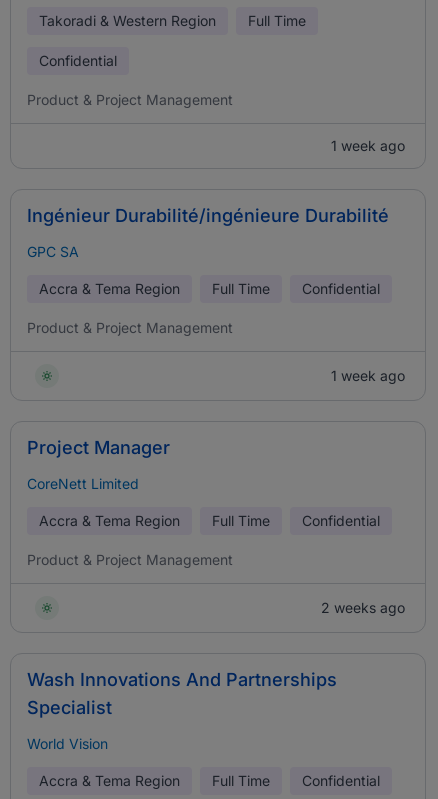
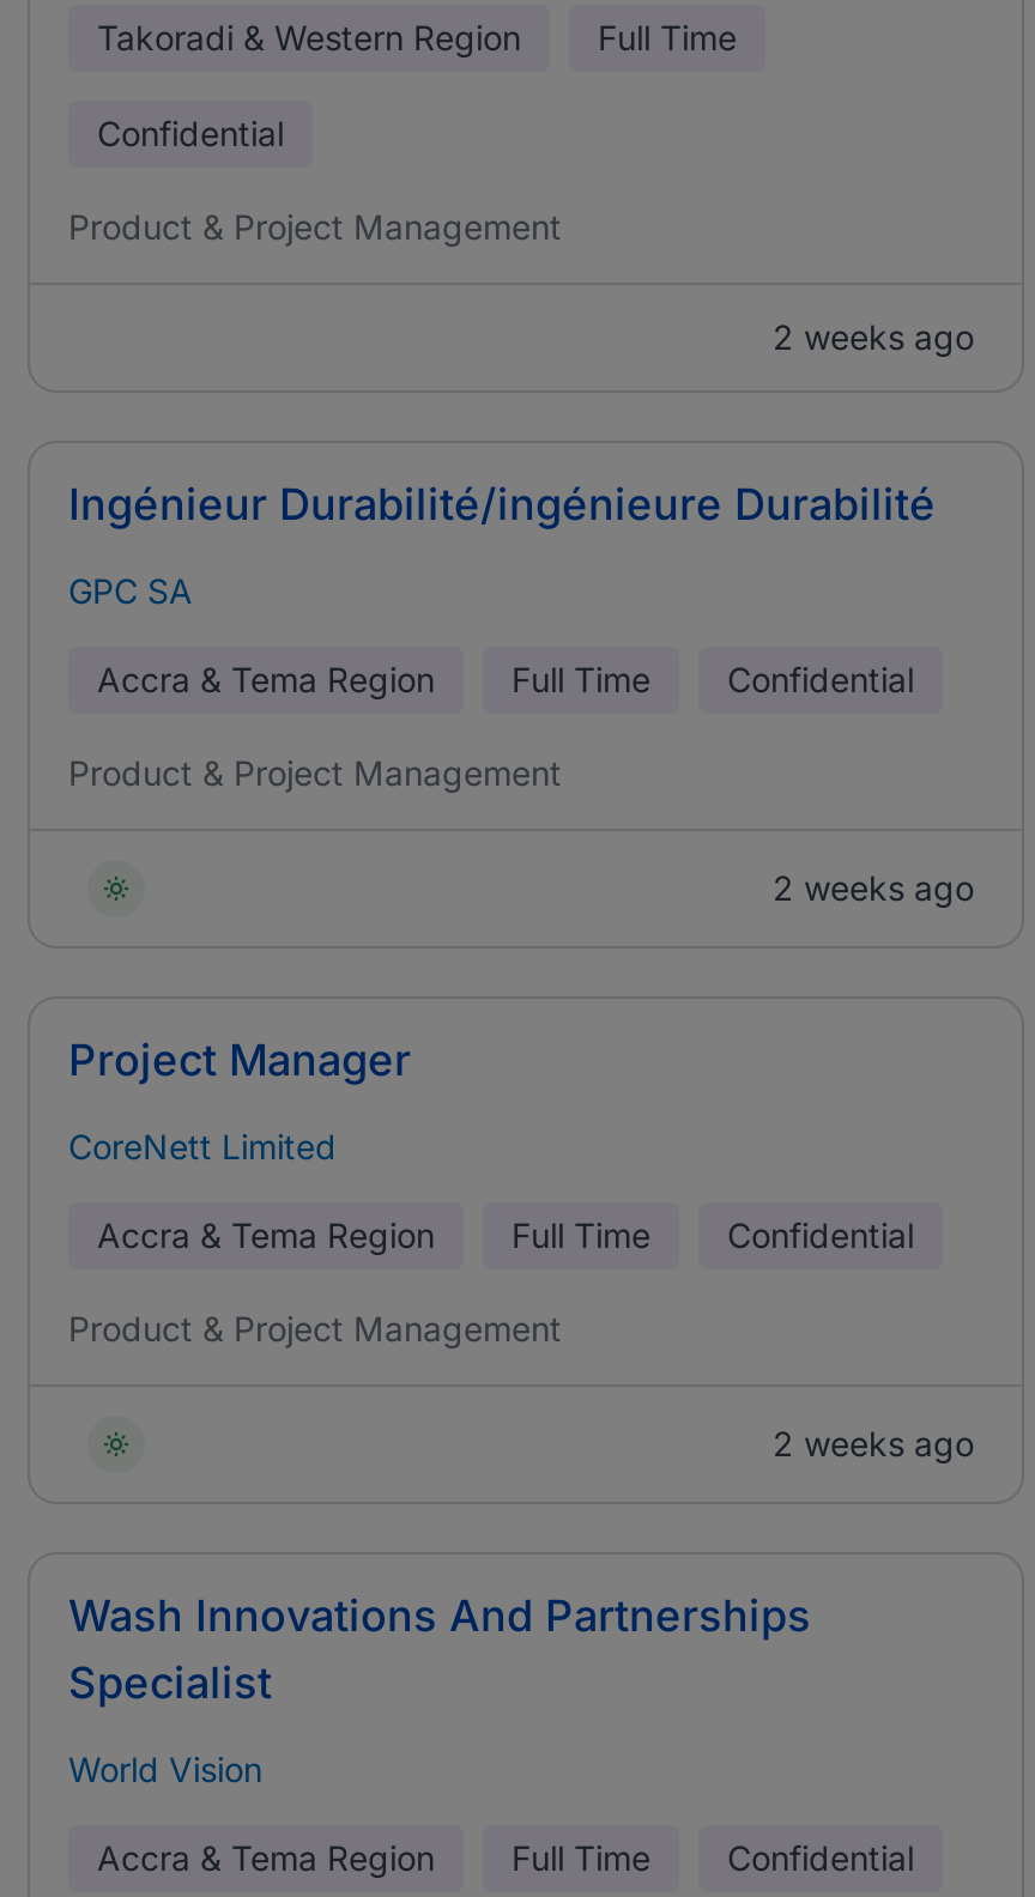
- 1 week ago
+ 2 weeks ago

- 1 week ago
+ 2 weeks ago
